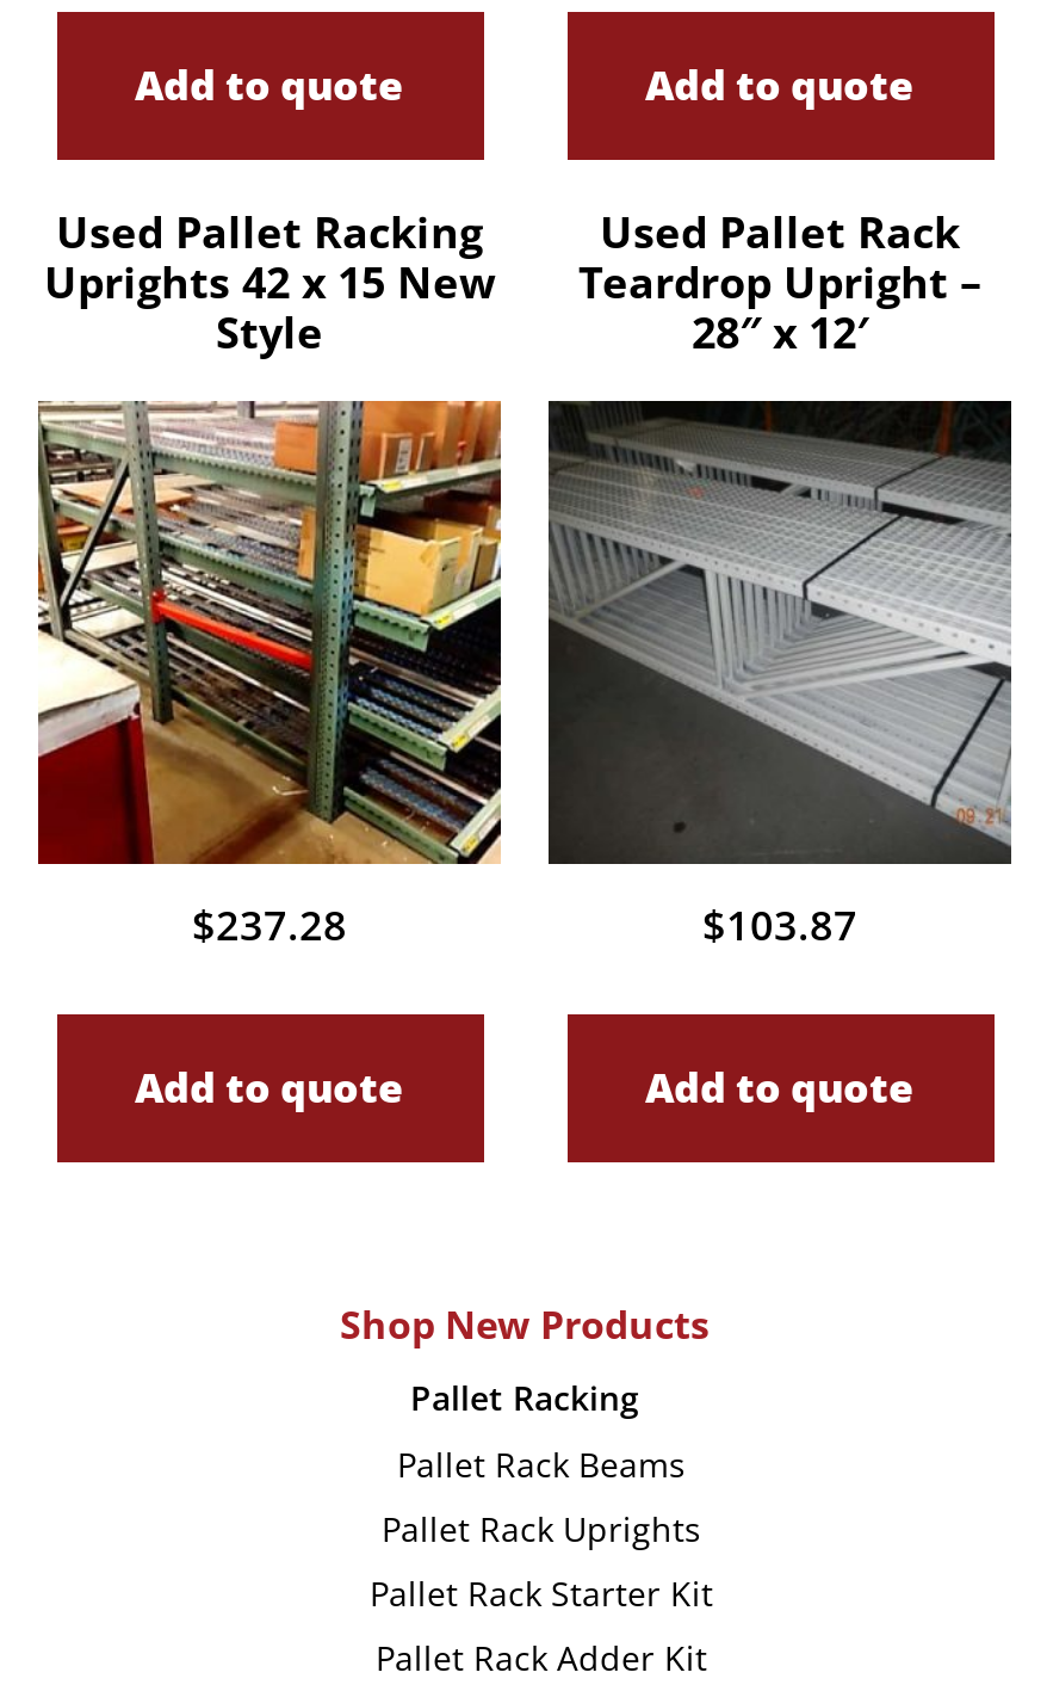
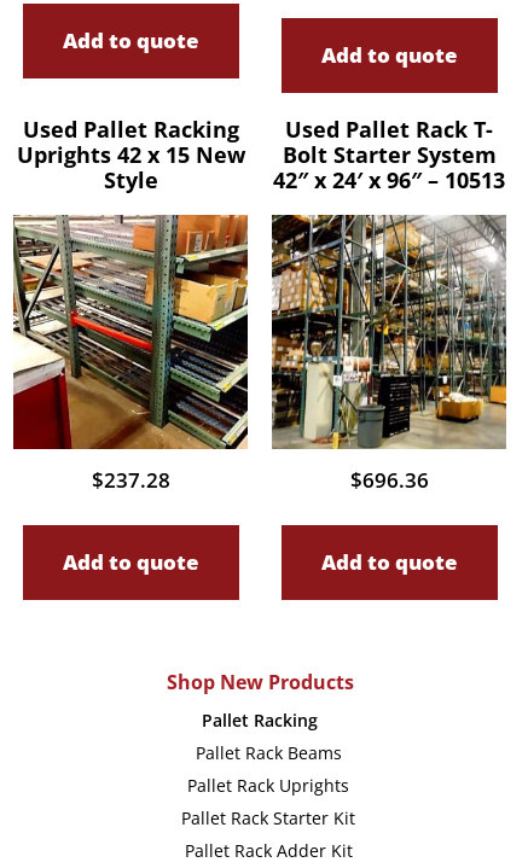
- Used Pallet Rack
- Teardrop Upright –
- 28″ x 12′
+ Used Pallet Rack T-
+ Bolt Starter System
+ 42″ x 24′ x 96″ – 10513

- [image]
- $103.87
+ [image]
+ $696.36
